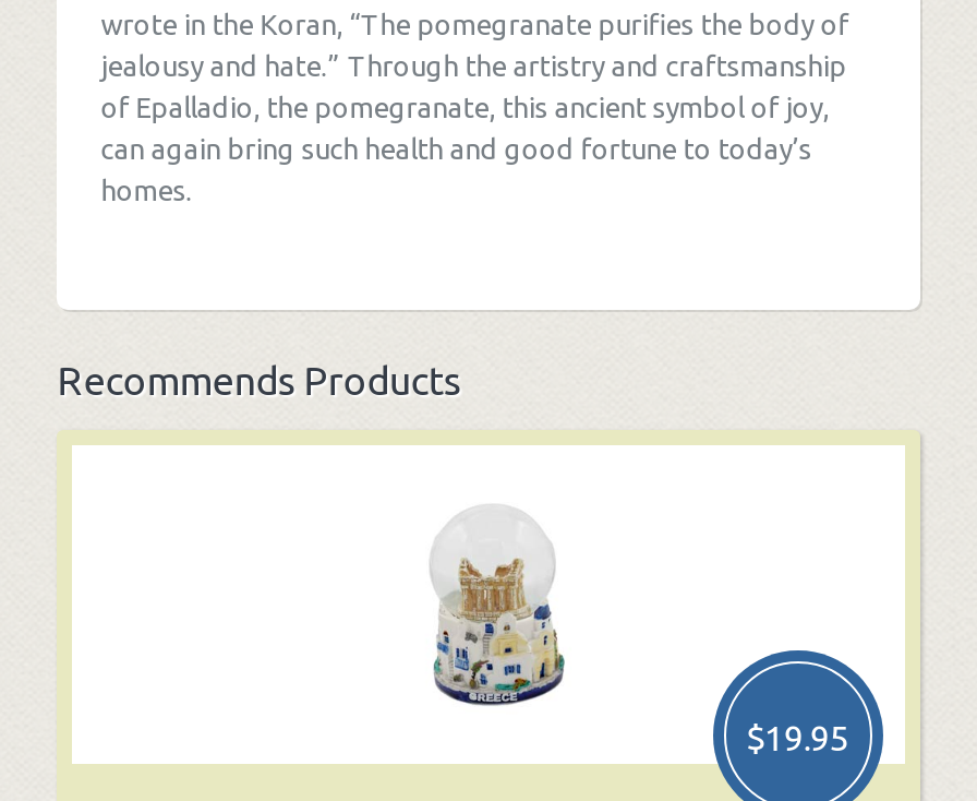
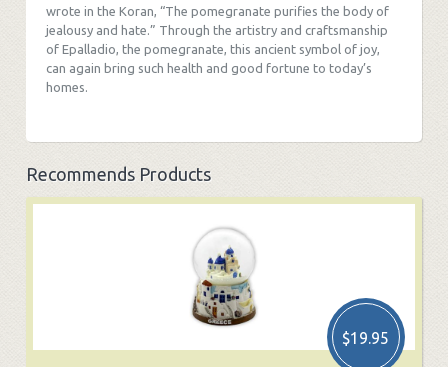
- [image]
+ [image]
